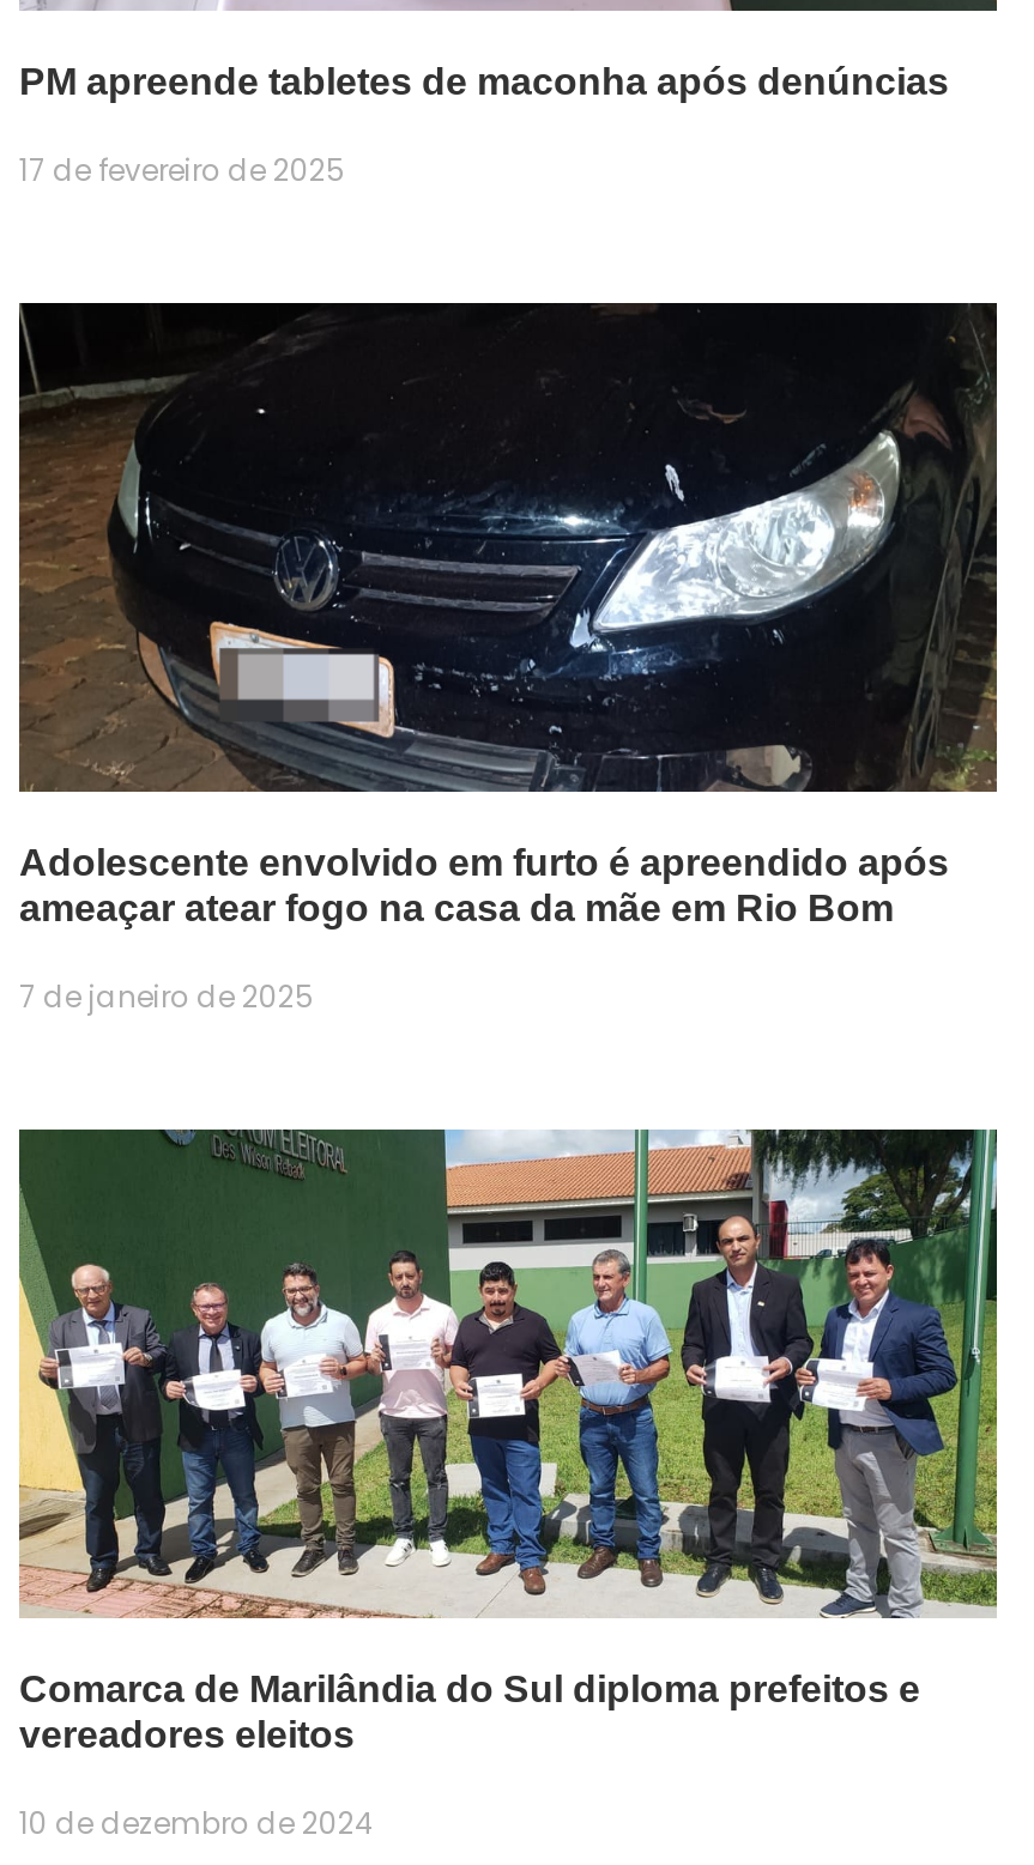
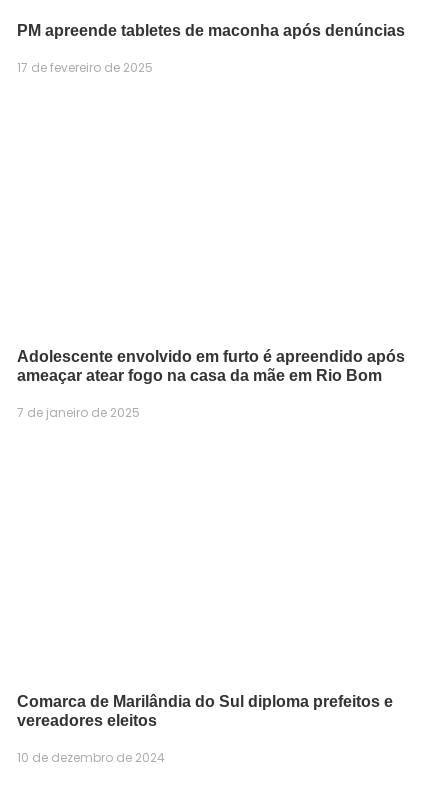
- [image]

- [image]
